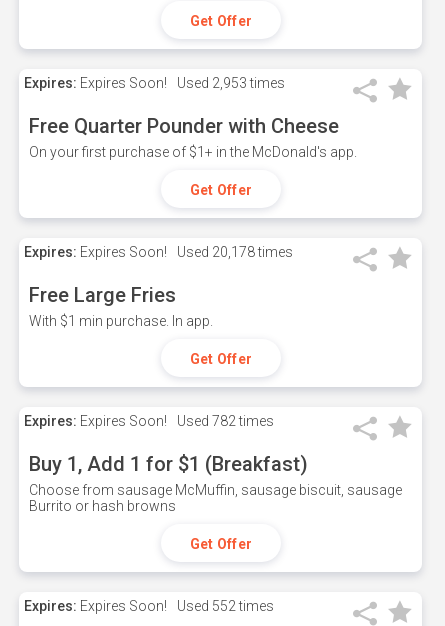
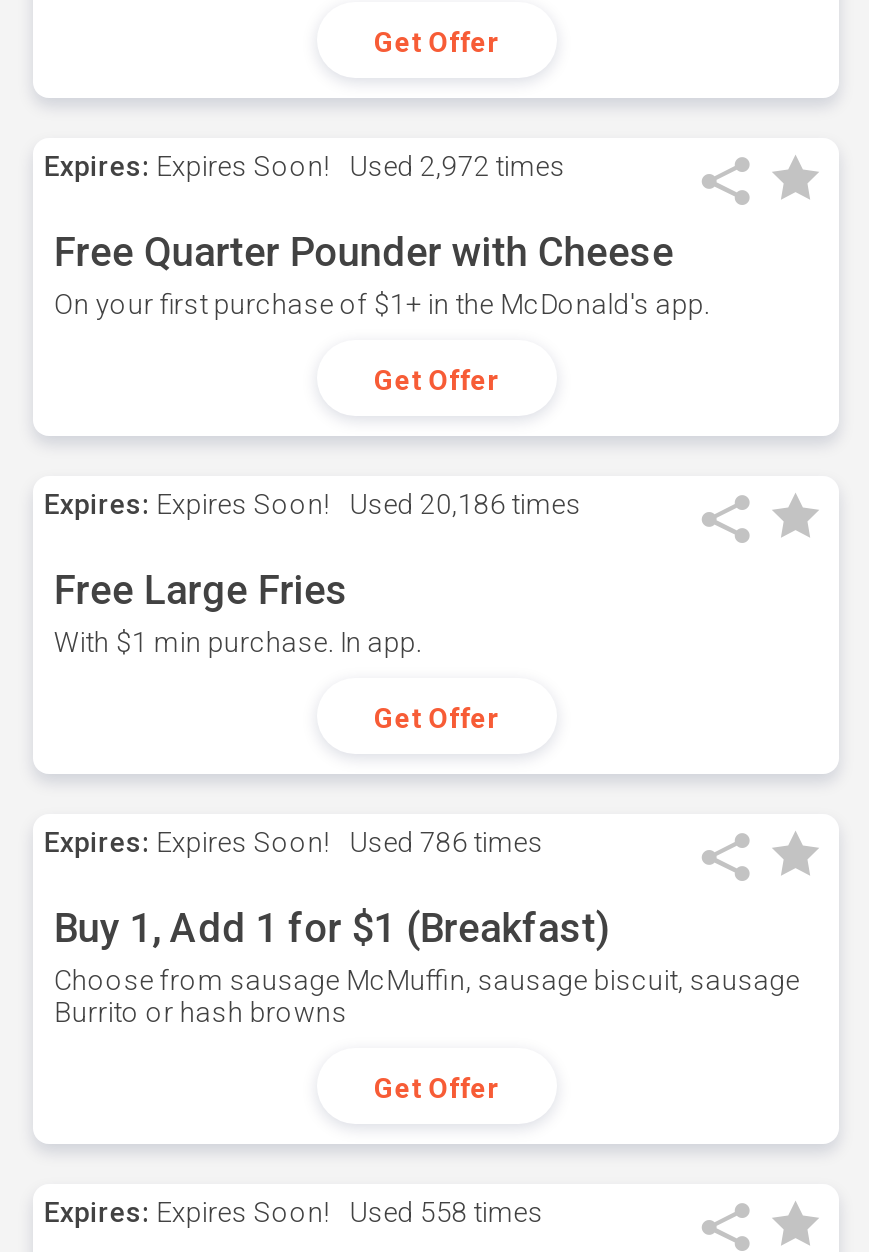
- Expires: Expires Soon! Used 2,953 times
+ Expires: Expires Soon! Used 2,972 times

- Expires: Expires Soon! Used 20,178 times
+ Expires: Expires Soon! Used 20,186 times

- Expires: Expires Soon! Used 782 times
+ Expires: Expires Soon! Used 786 times

- Expires: Expires Soon! Used 552 times
+ Expires: Expires Soon! Used 558 times
